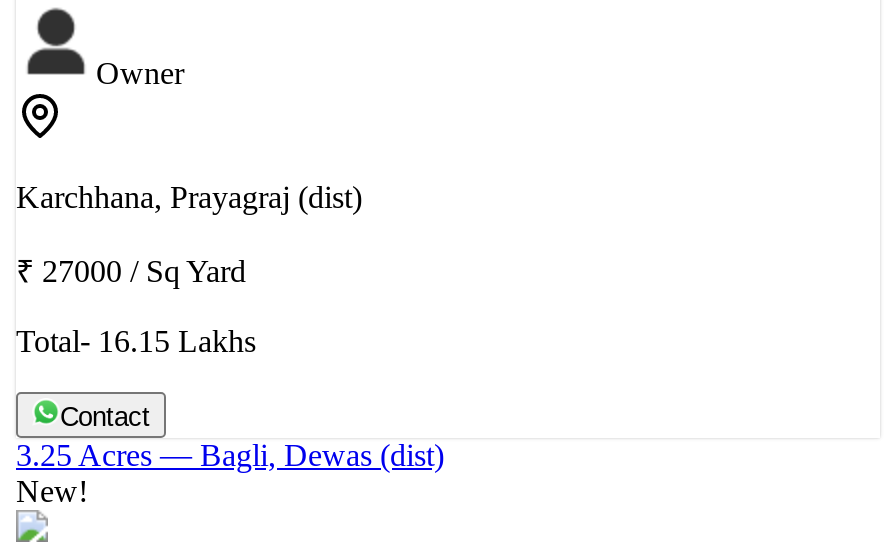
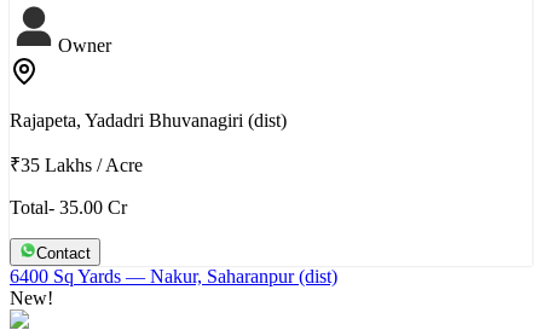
- Karchhana, Prayagraj (dist)
+ Rajapeta, Yadadri Bhuvanagiri (dist)

- ₹ 27000 / Sq Yard
+ ₹35 Lakhs / Acre

- Total- 16.15 Lakhs
+ Total- 35.00 Cr

- 3.25 Acres— Bagli, Dewas (dist)
+ 6400 Sq Yards— Nakur, Saharanpur (dist)
